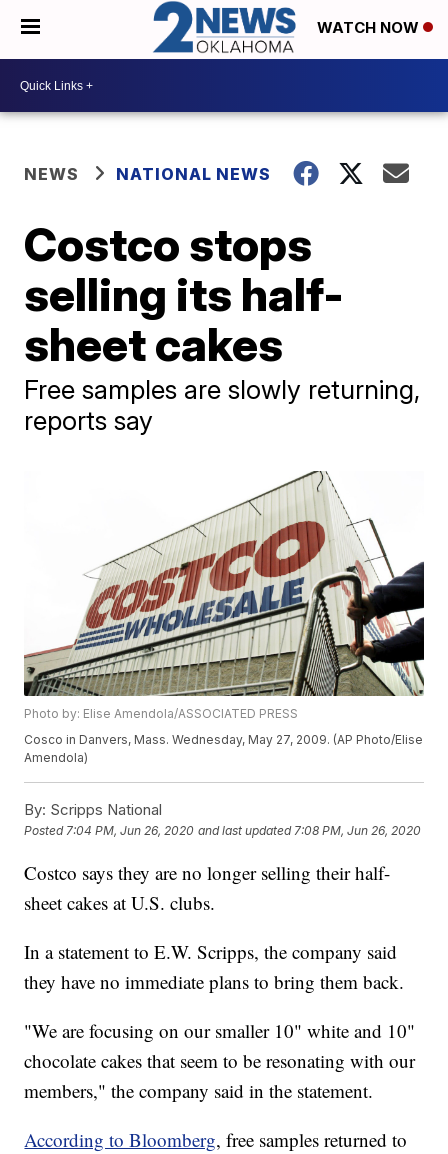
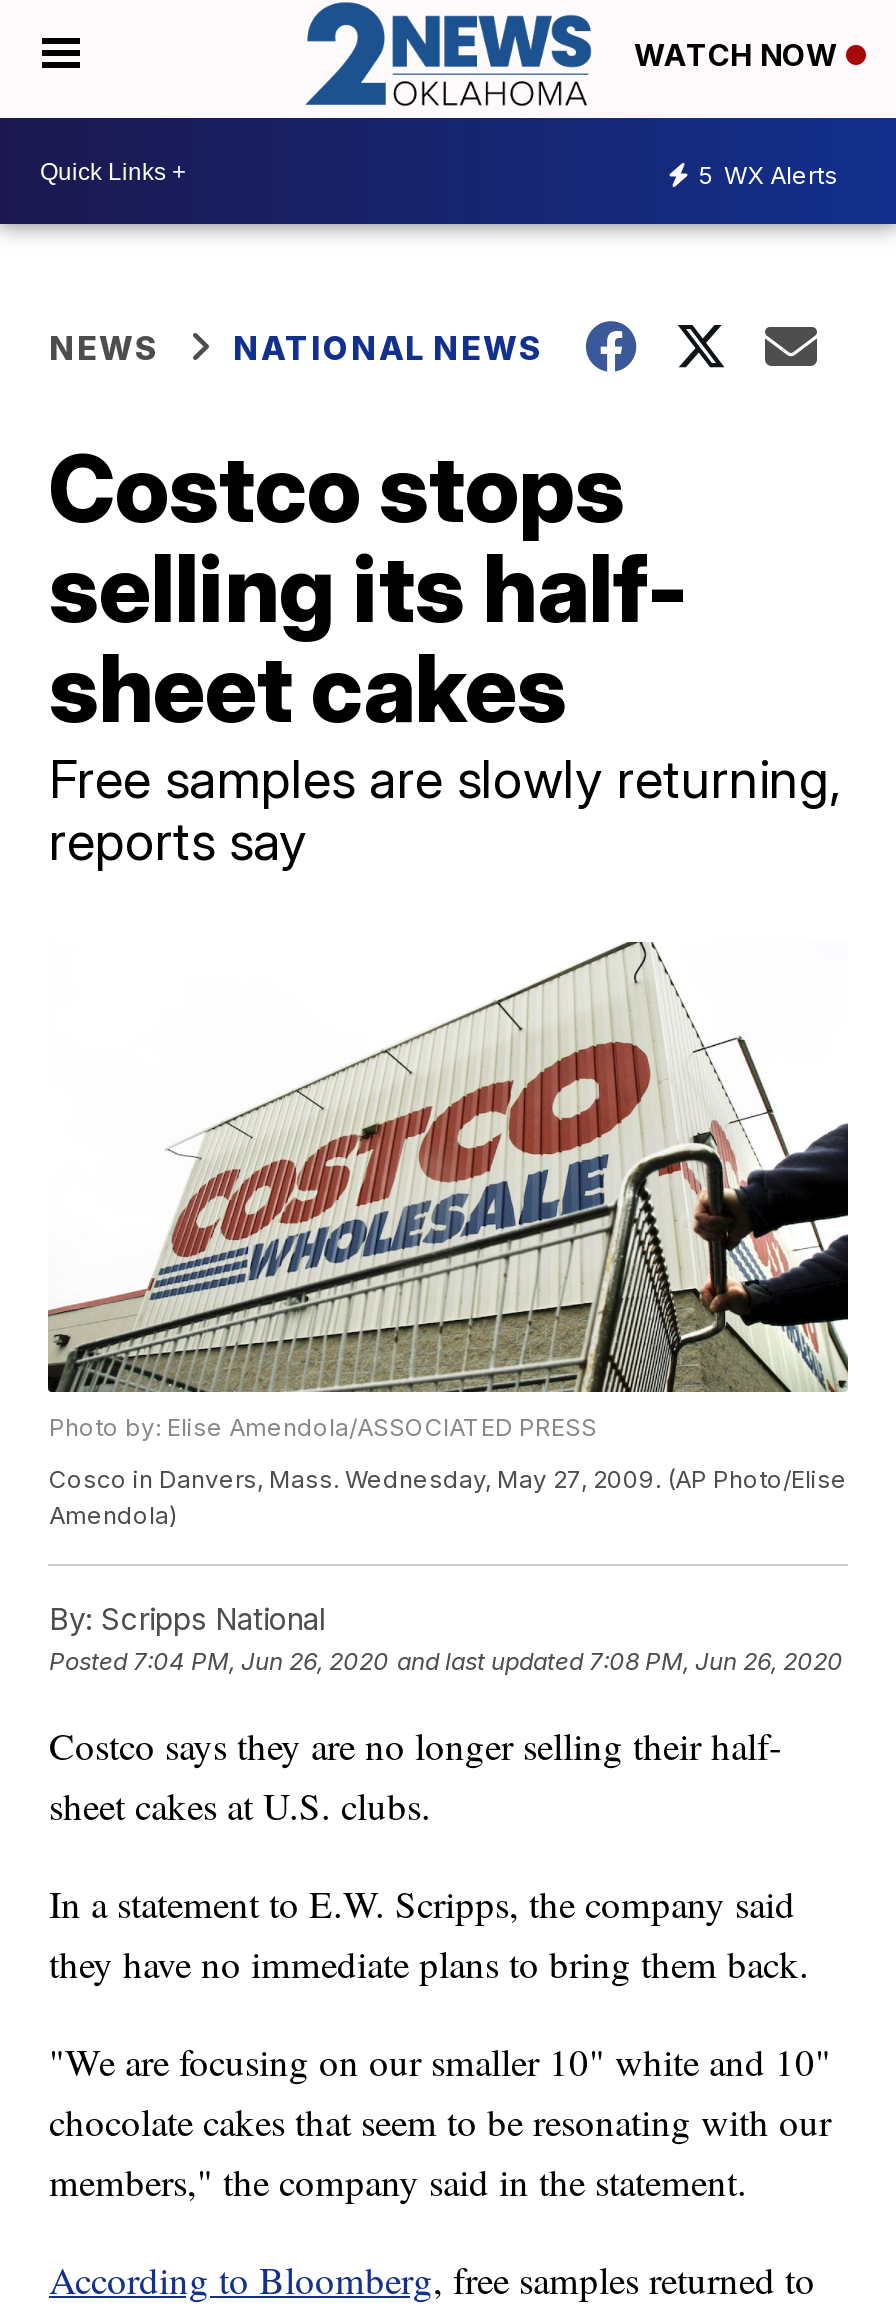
+ 5 WX Alerts
